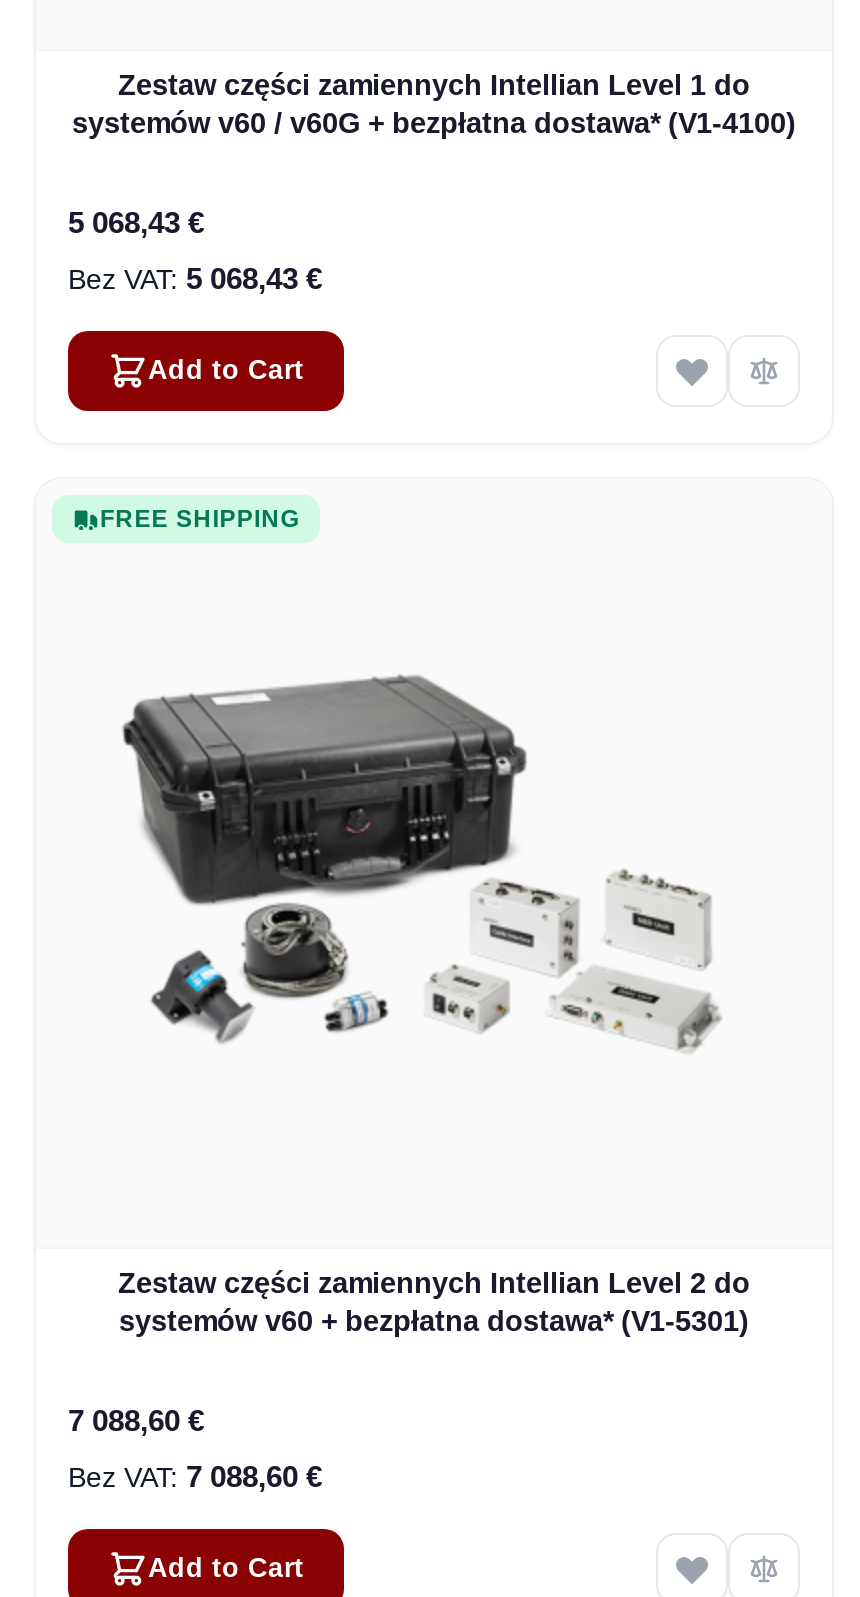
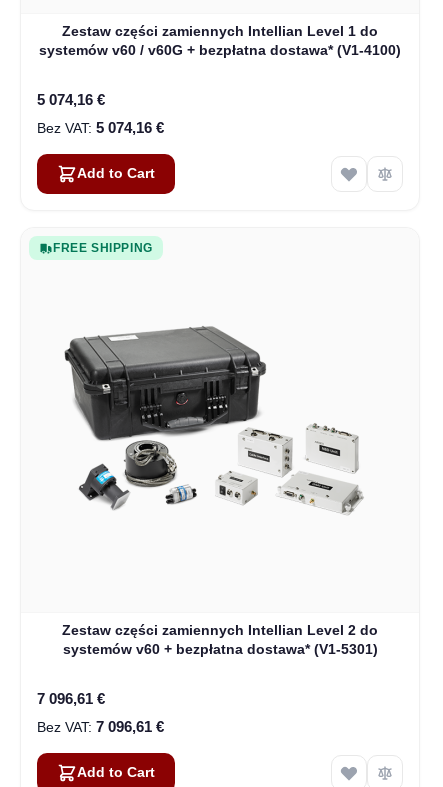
- 5 068,43 €
+ 5 074,16 €

- 5 068,43 €
+ 5 074,16 €

- 7 088,60 €
+ 7 096,61 €

- 7 088,60 €
+ 7 096,61 €
